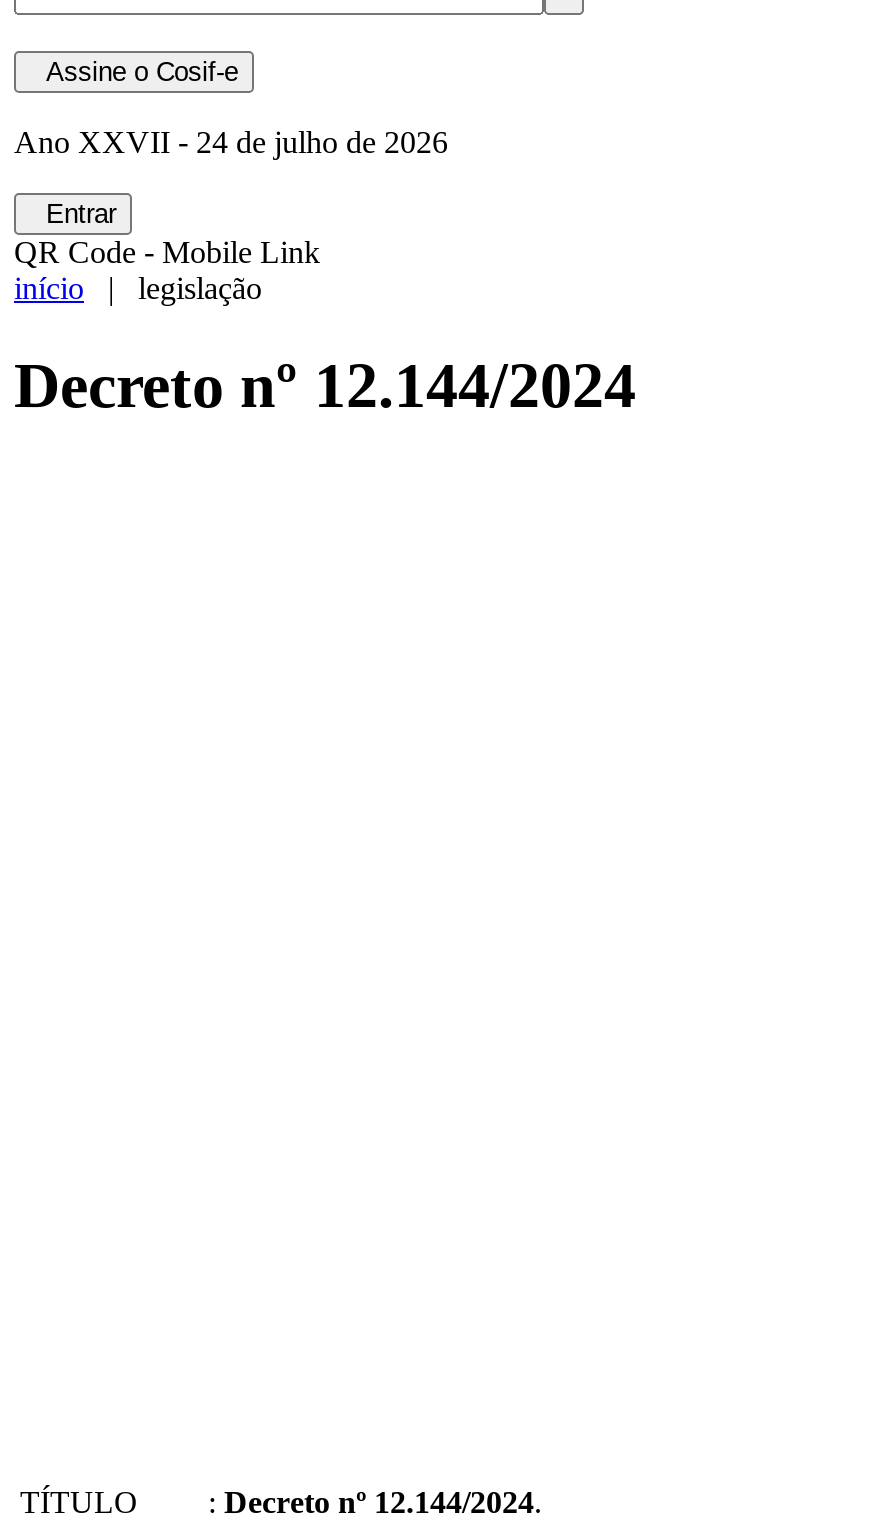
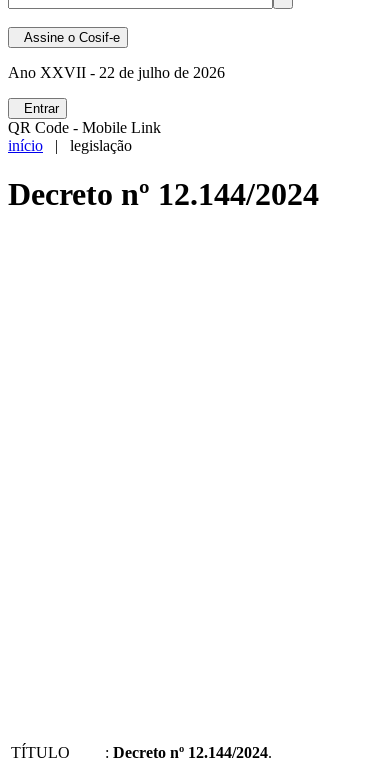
- Ano XXVII - 24 de julho de 2026
+ Ano XXVII - 22 de julho de 2026
